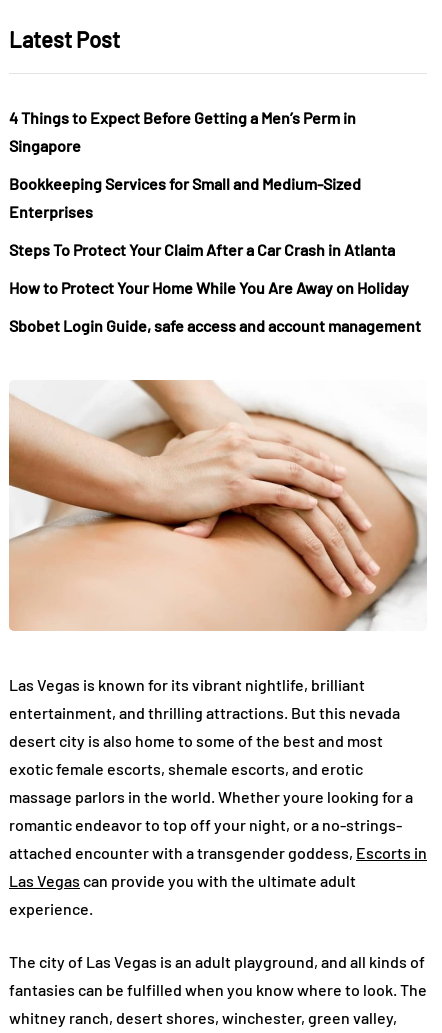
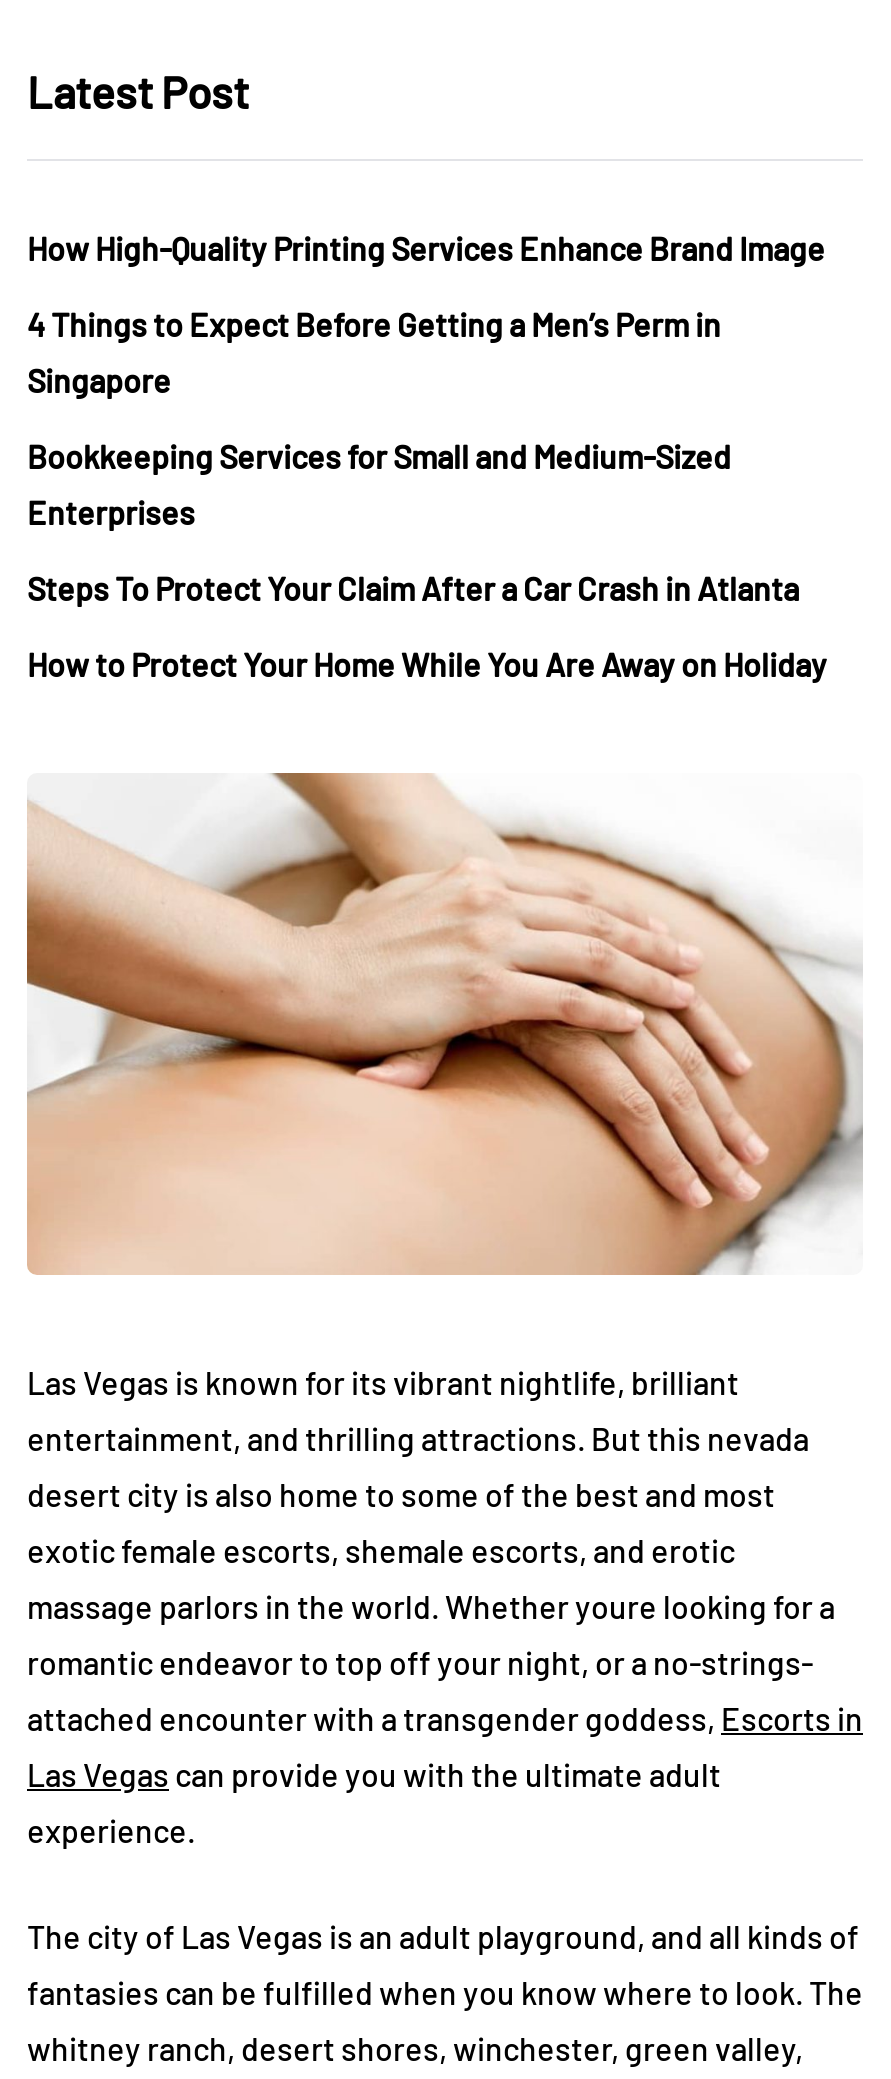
+ How High-Quality Printing Services Enhance Brand Image

moved down: 4 Things to Expect Before Getting a Men’s Perm in | Singapore | Bookkeeping Services for Small and Medium-Sized | Enterprises | Steps To Protect Your Claim After a Car Crash in Atlanta | How to Protect Your Home While You Are Away on Holiday

- Sbobet Login Guide, safe access and account management
